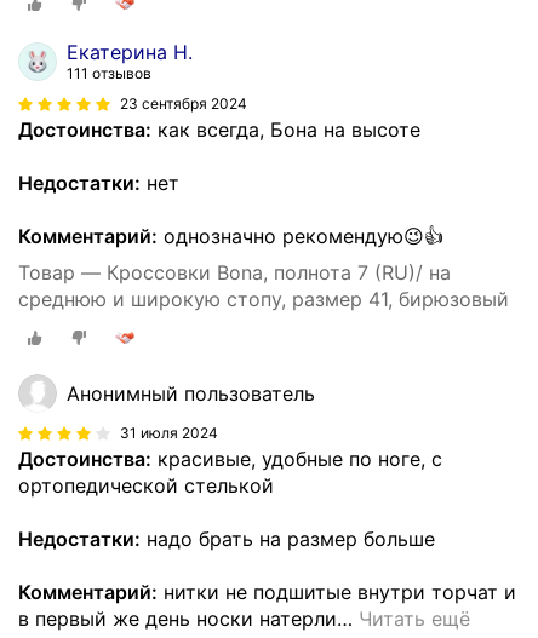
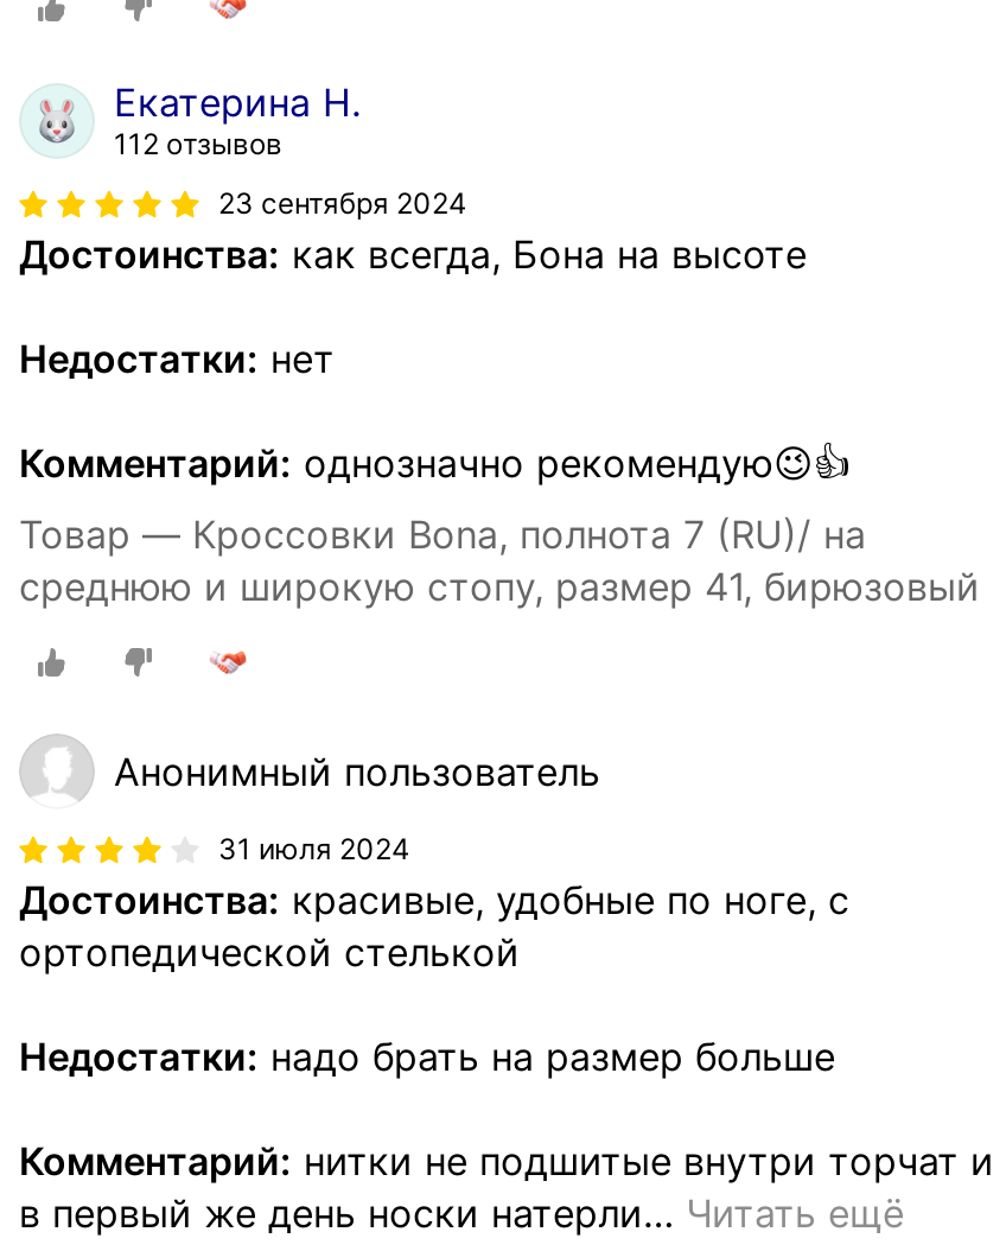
- 111 отзывов
+ 112 отзывов
